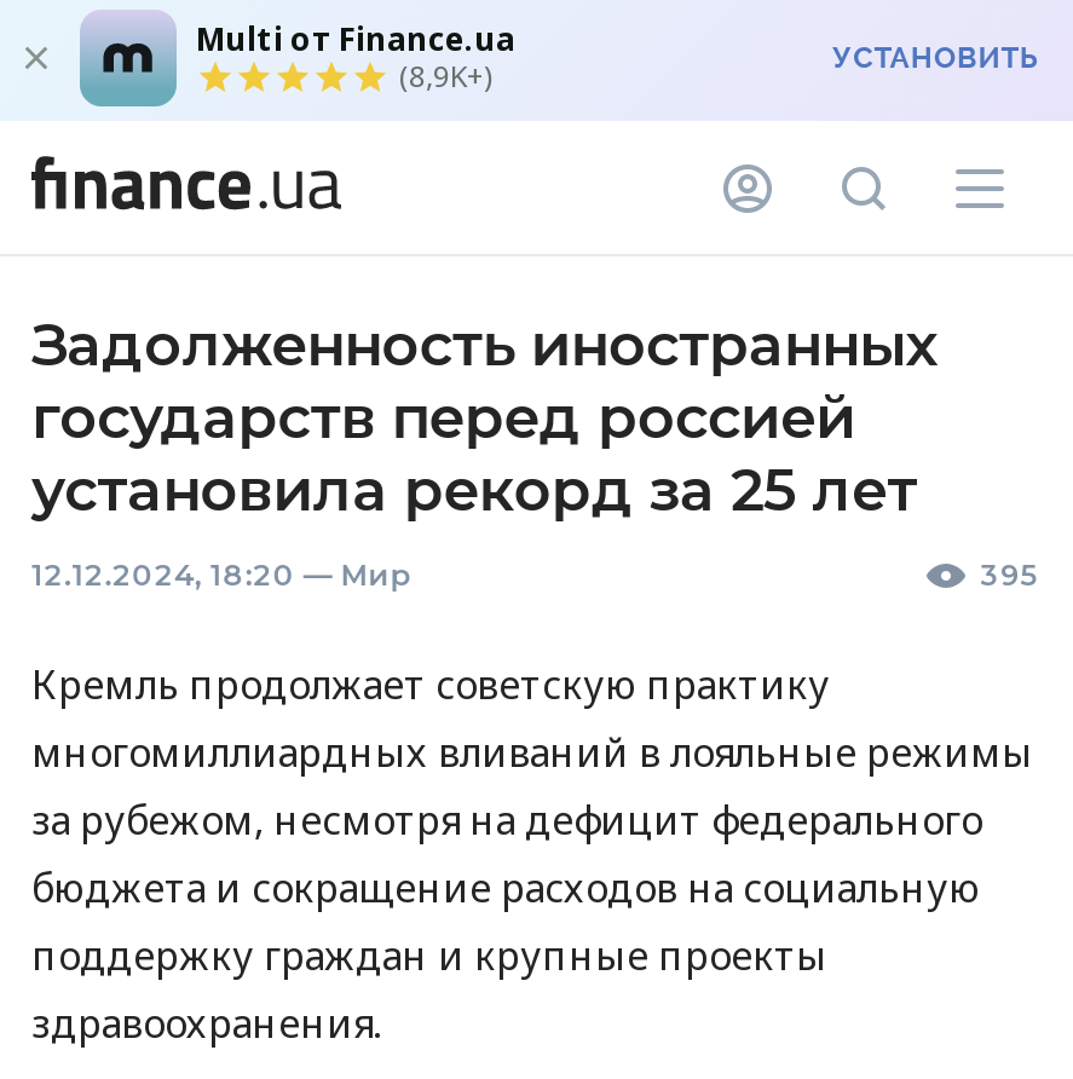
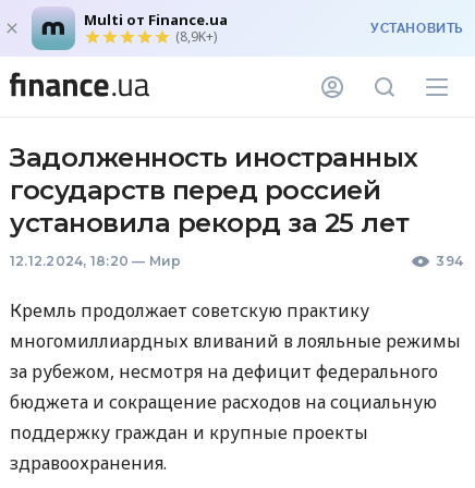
- 395
+ 394
